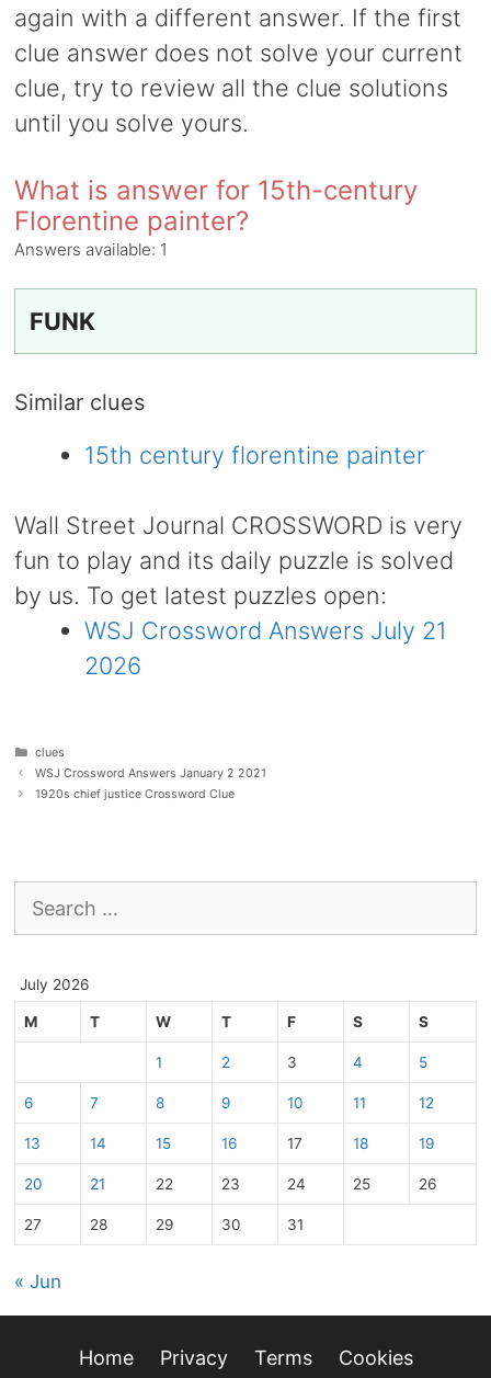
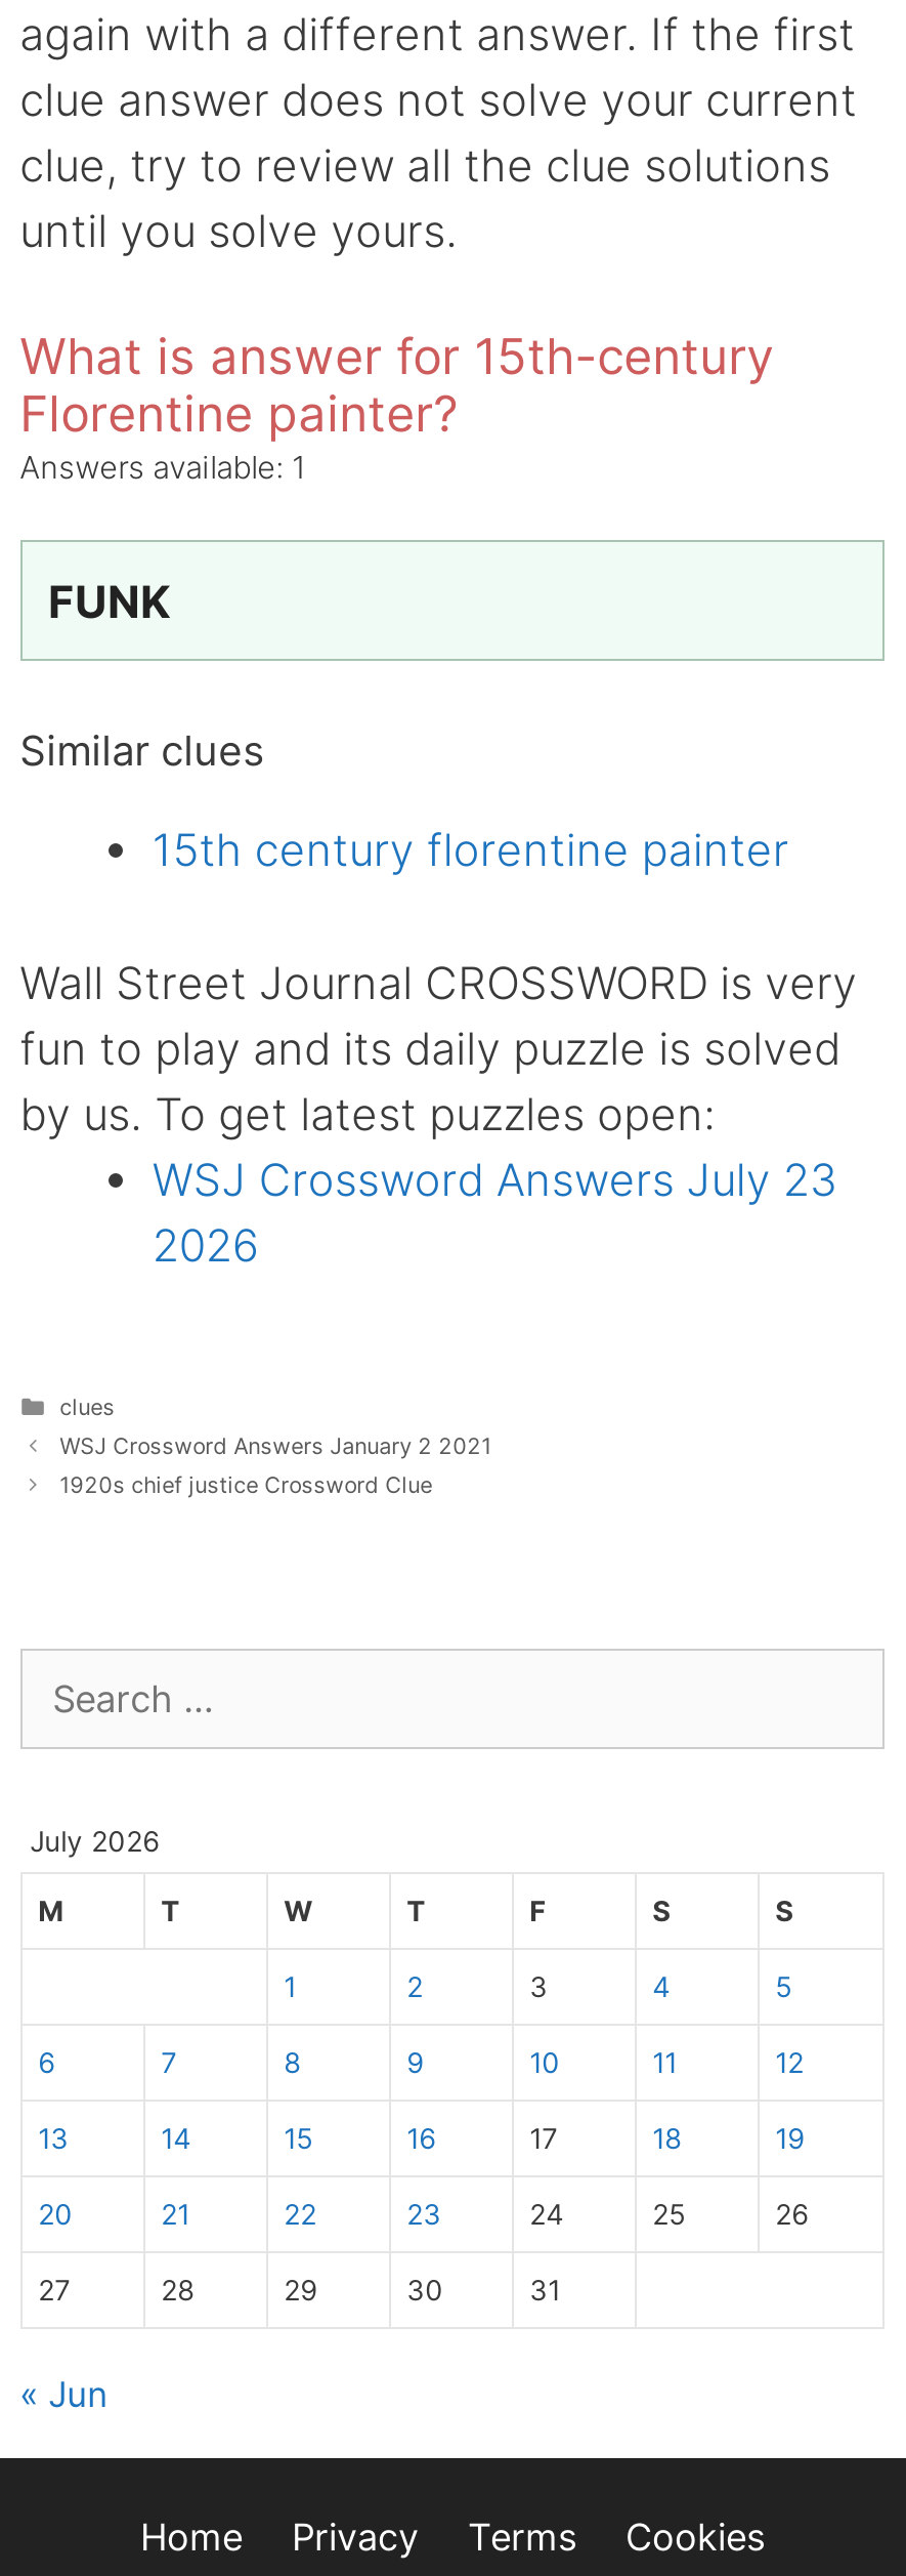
- WSJ Crossword Answers July 21
+ WSJ Crossword Answers July 23
